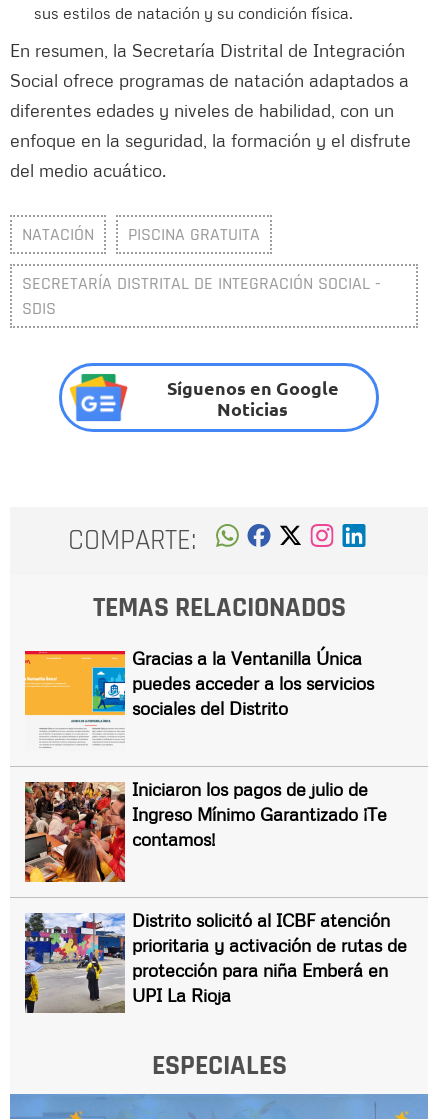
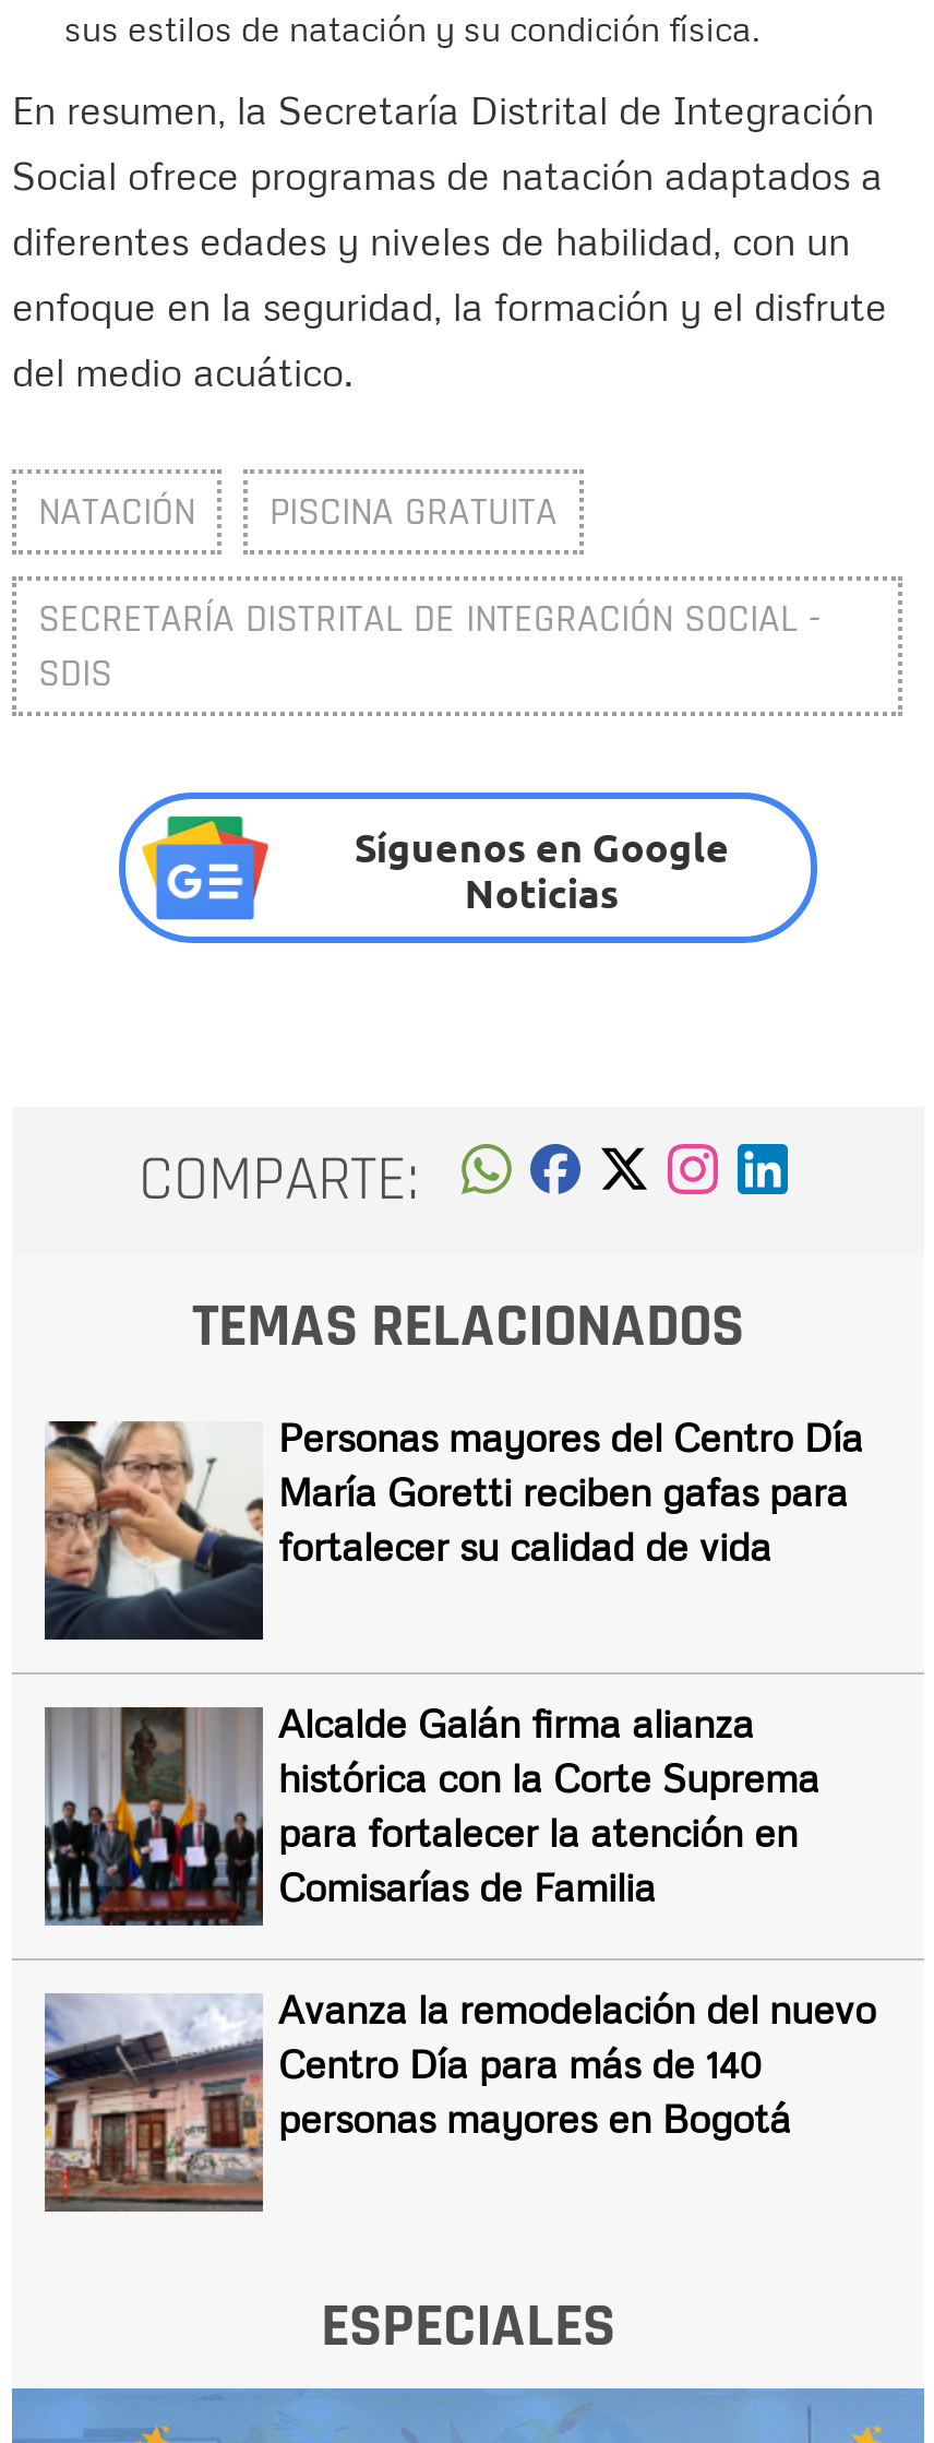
- [image]
- Gracias a la Ventanilla Única
- puedes acceder a los servicios
- sociales del Distrito
+ [image]
+ Personas mayores del Centro Día
+ María Goretti reciben gafas para
+ fortalecer su calidad de vida

- [image]
- Iniciaron los pagos de julio de
- Ingreso Mínimo Garantizado ¡Te
- contamos!
+ [image]
+ Alcalde Galán firma alianza
+ histórica con la Corte Suprema
+ para fortalecer la atención en
+ Comisarías de Familia

- [image]
- Distrito solicitó al ICBF atención
- prioritaria y activación de rutas de
- protección para niña Emberá en
- UPI La Rioja
+ [image]
+ Avanza la remodelación del nuevo
+ Centro Día para más de 140
+ personas mayores en Bogotá
